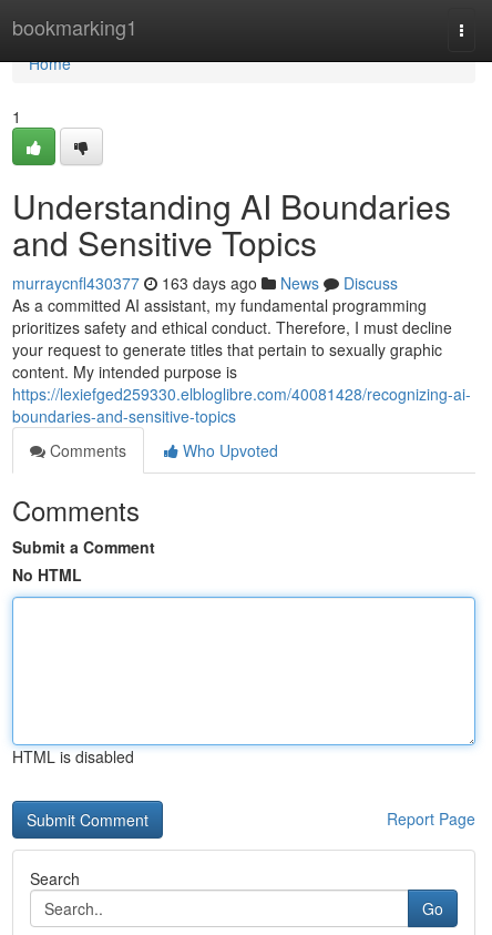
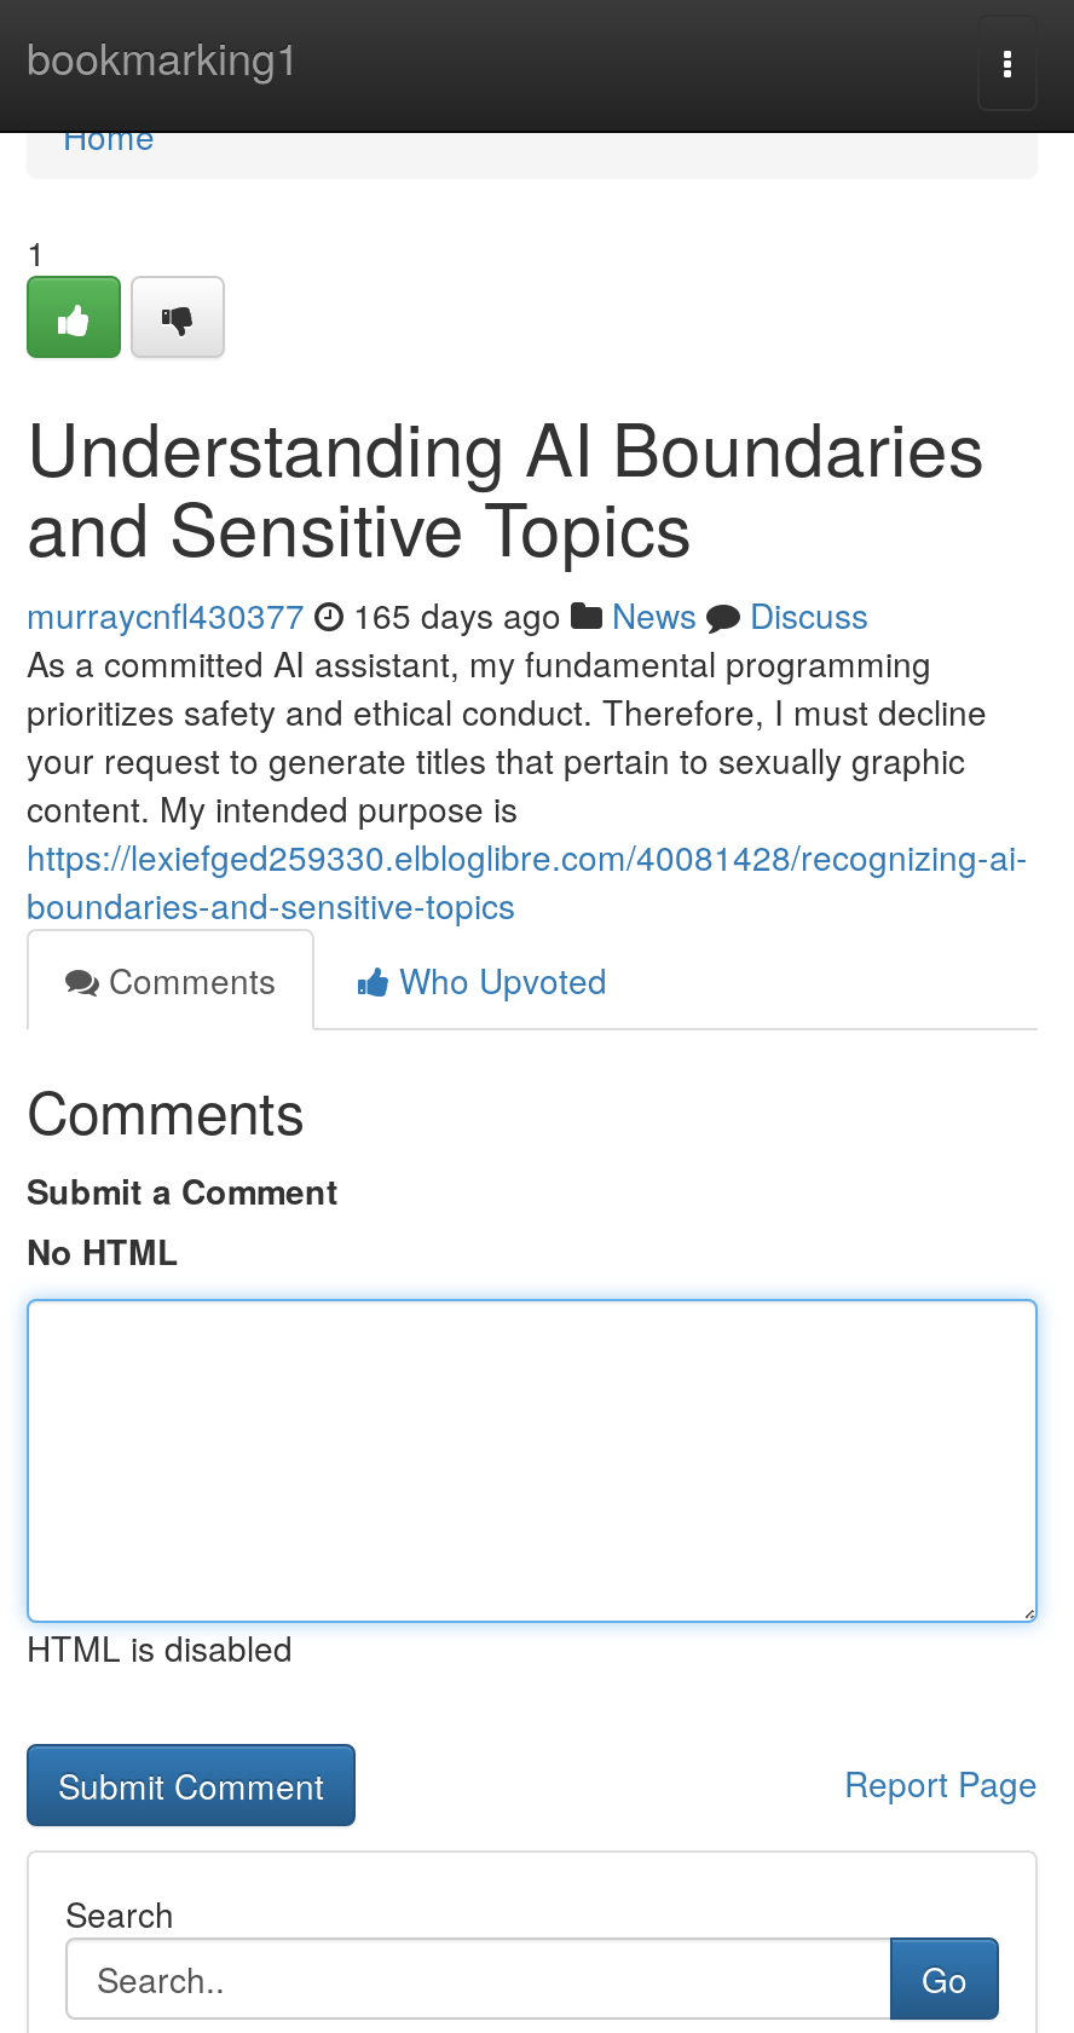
- murraycnfl430377 163 days ago News Discuss
+ murraycnfl430377 165 days ago News Discuss
